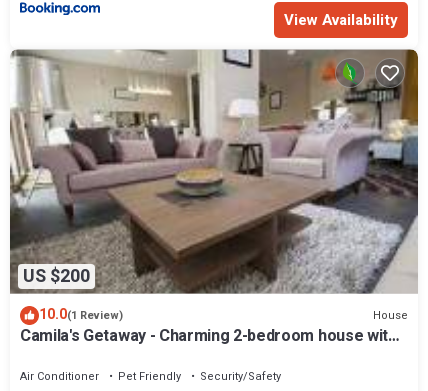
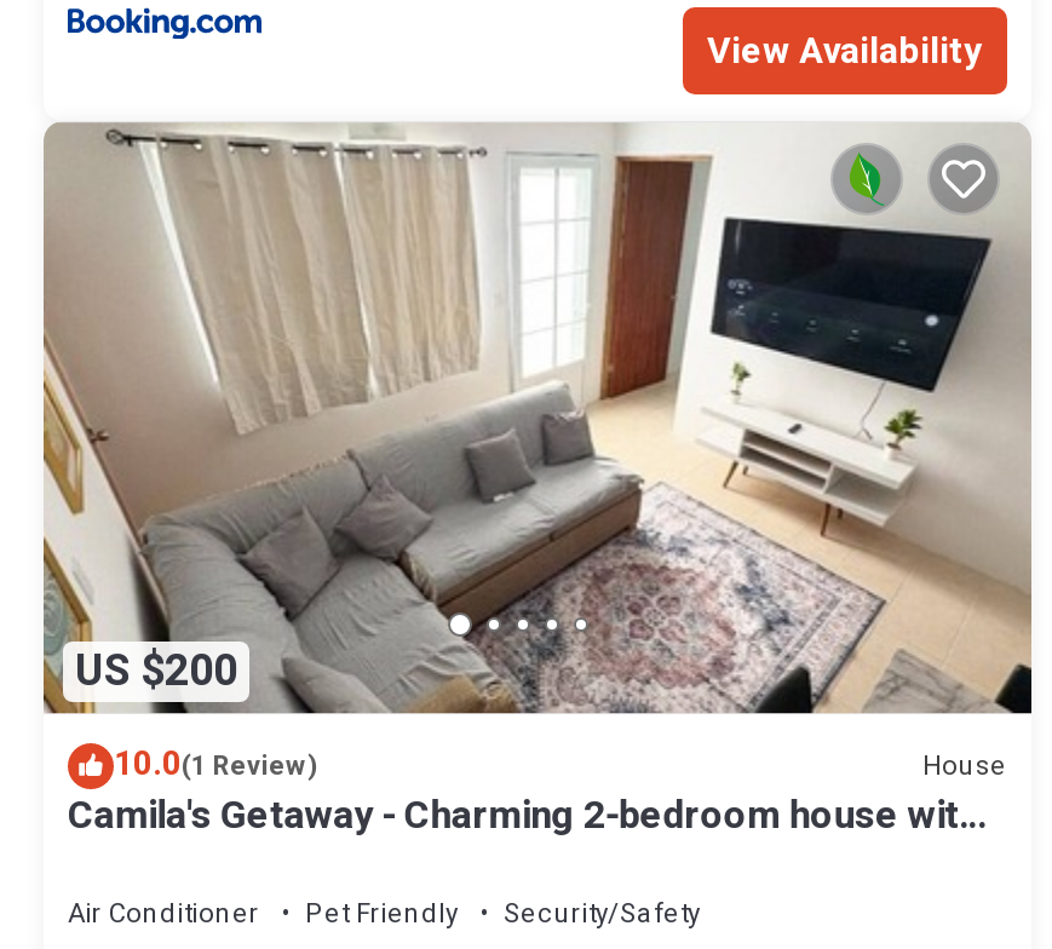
- [image]
+ [image]
